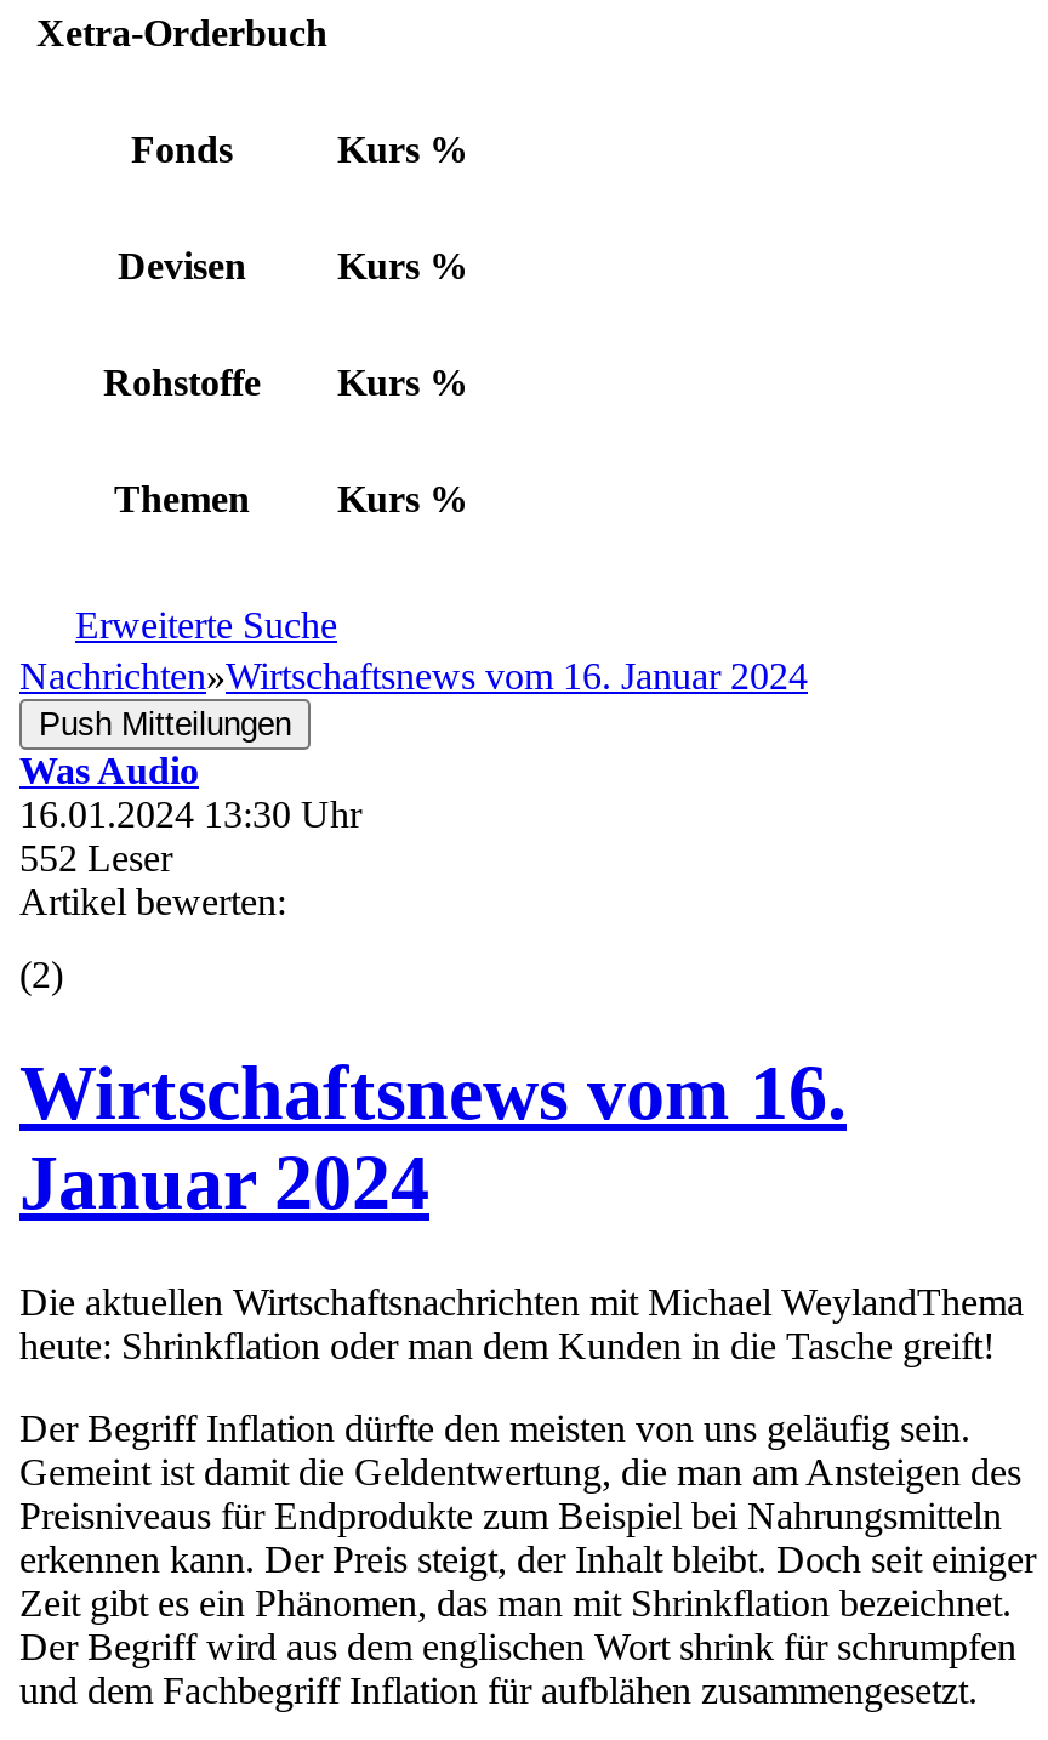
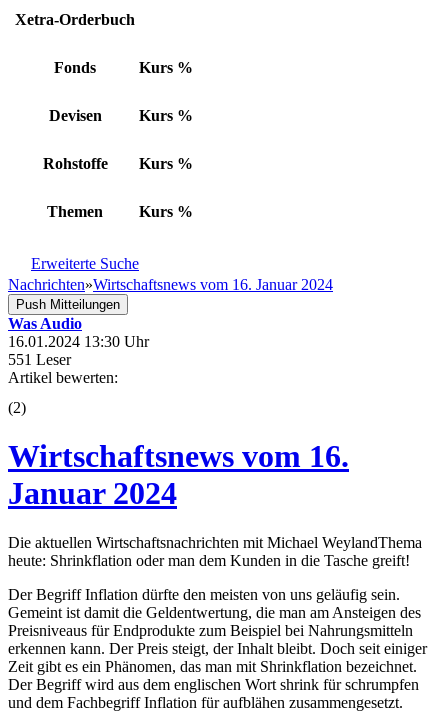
- 552 Leser
+ 551 Leser
